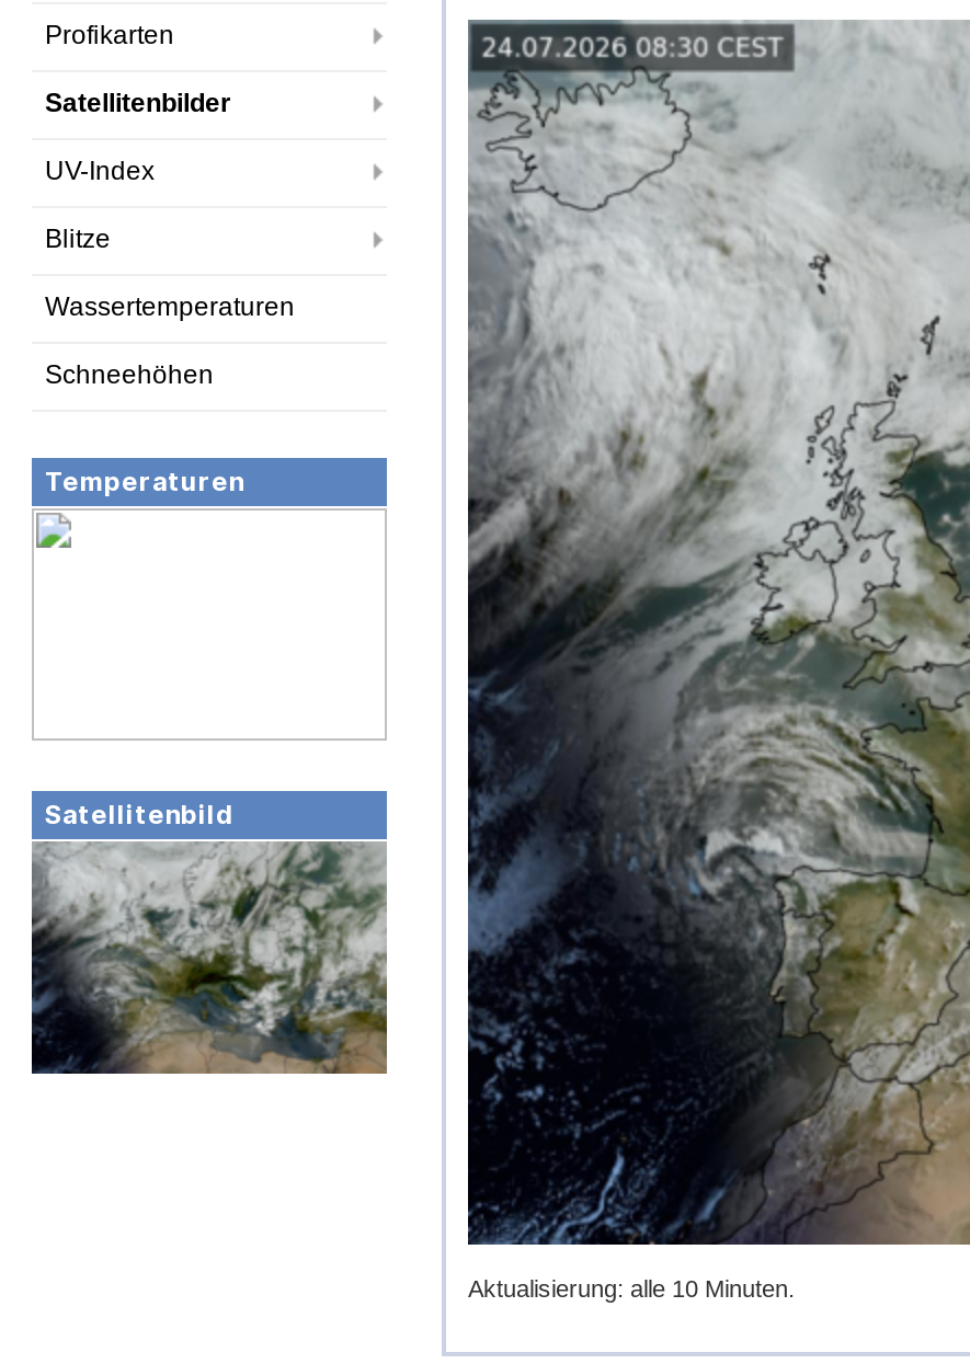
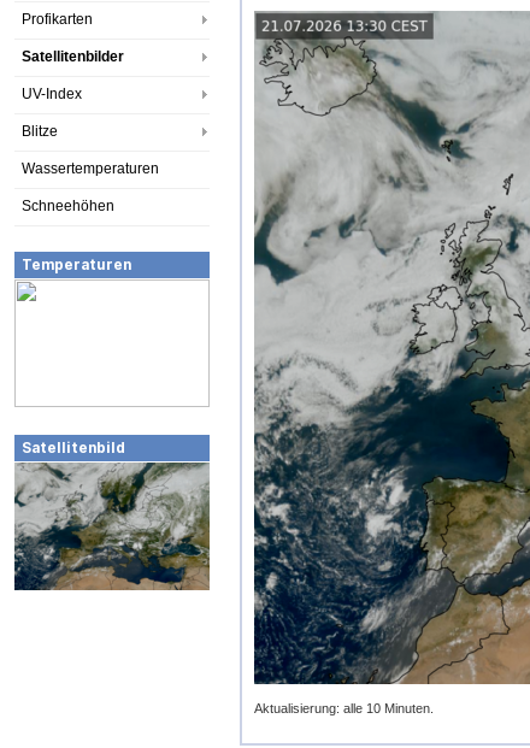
- [image]
+ [image]

- [image]
+ [image]
